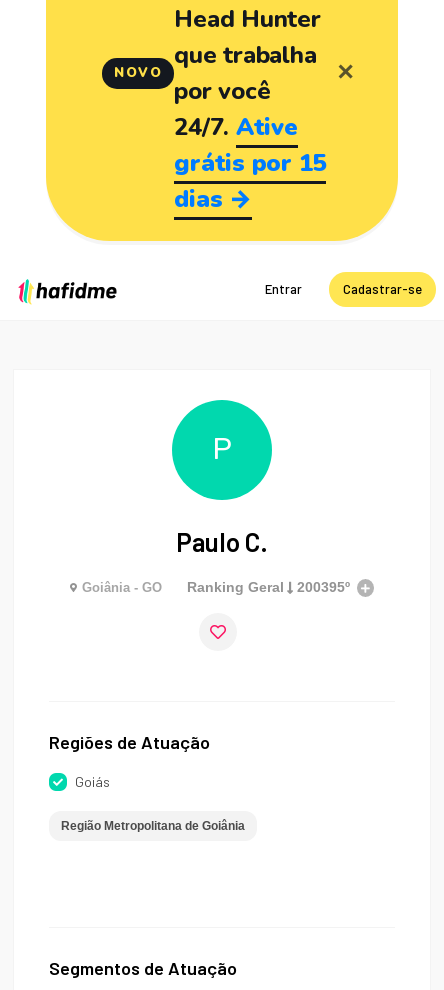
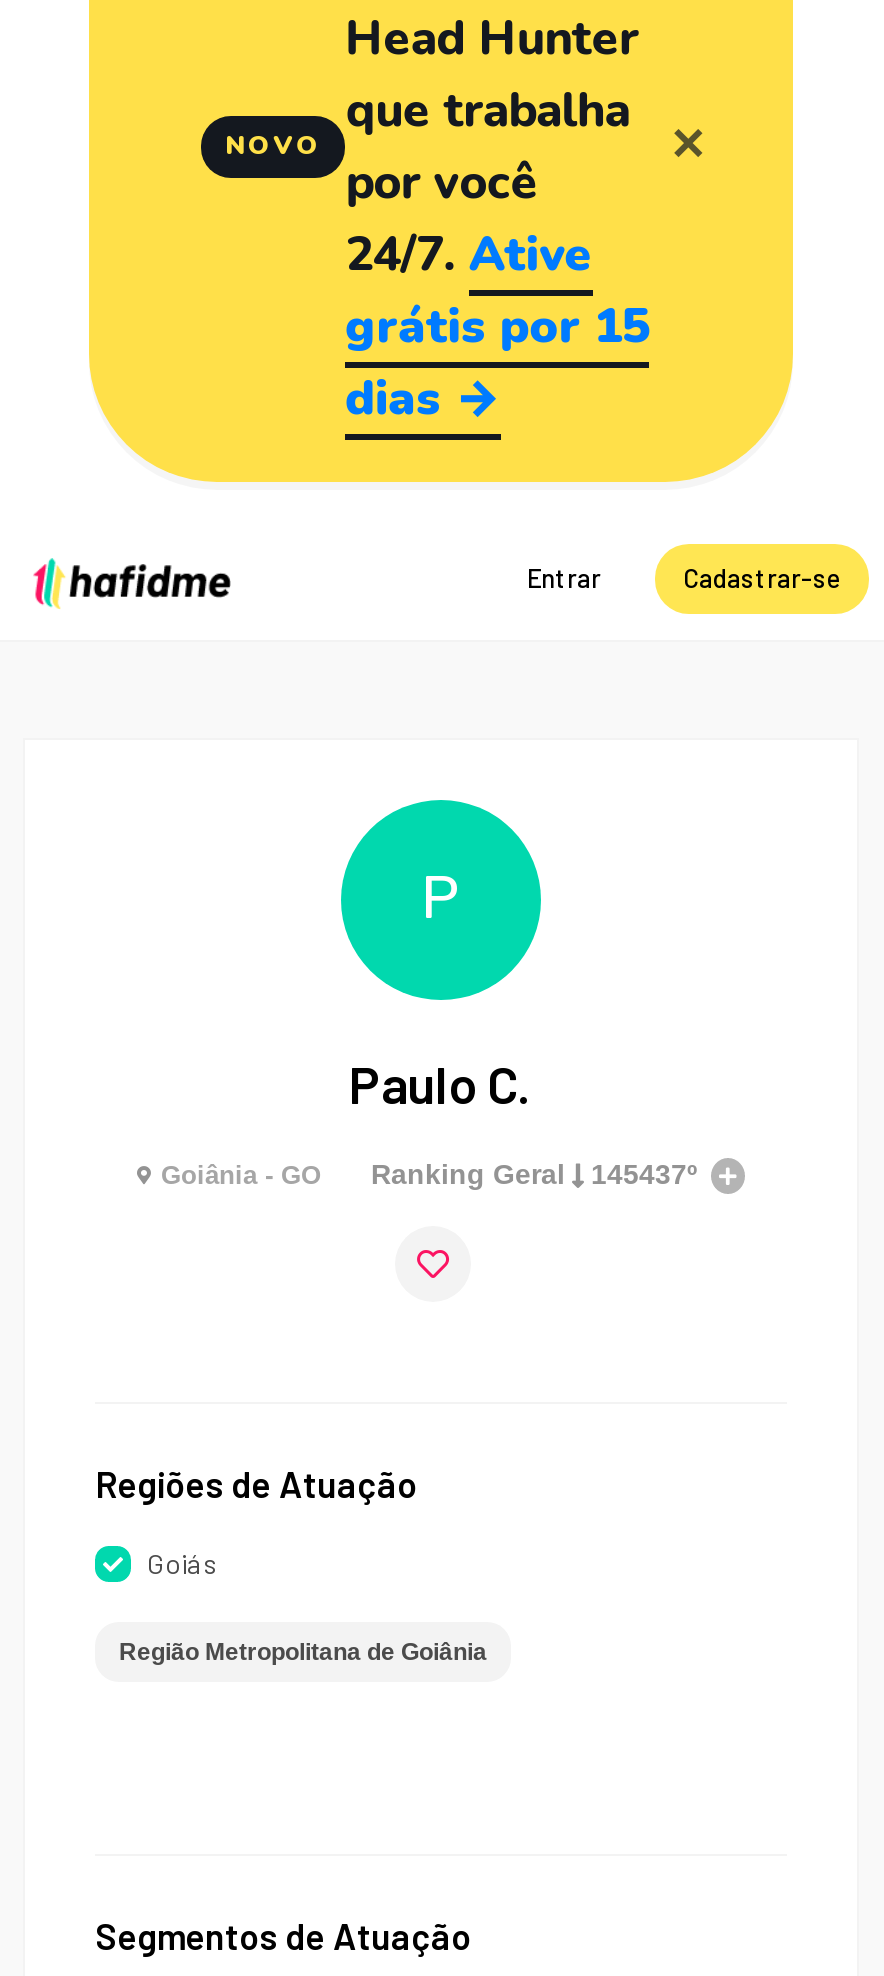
- Goiânia - GO Ranking Geral 200395º
+ Goiânia - GO Ranking Geral 145437º
